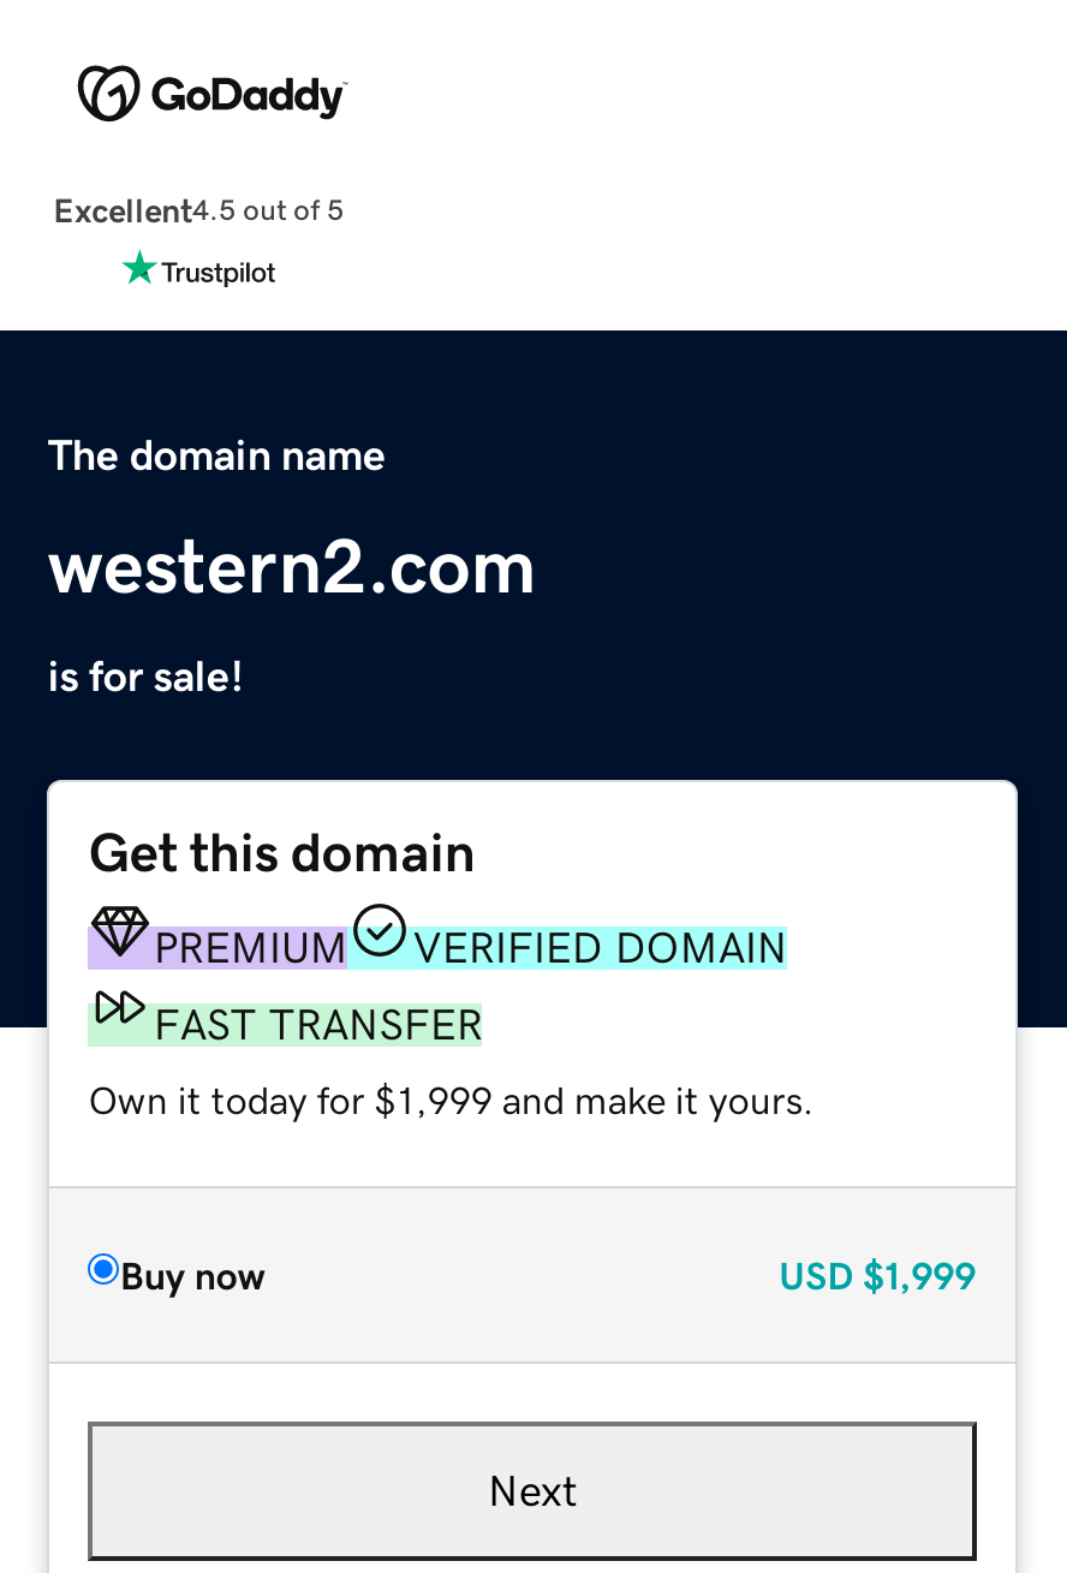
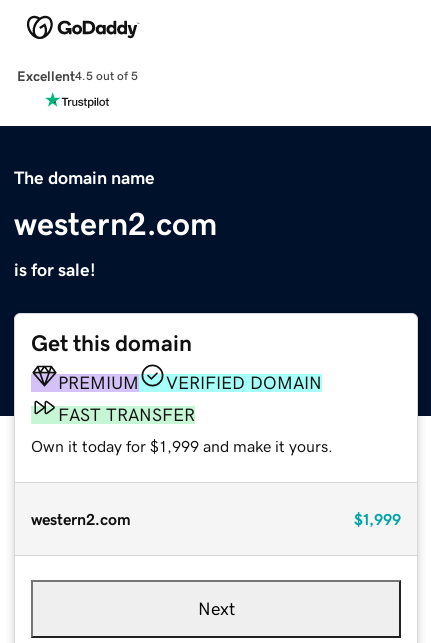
- Buy now
- USD $1,999
+ western2.com
+ $1,999
